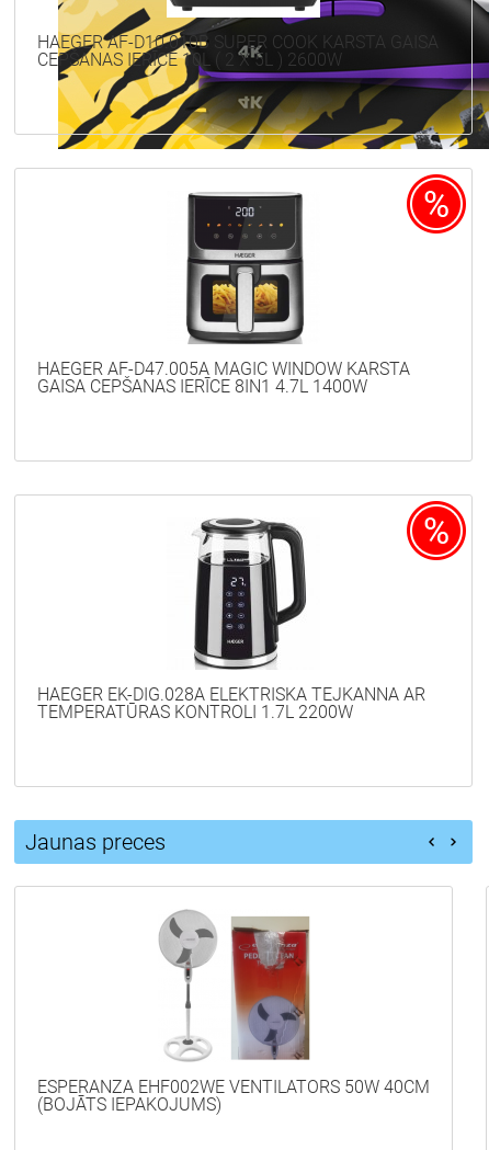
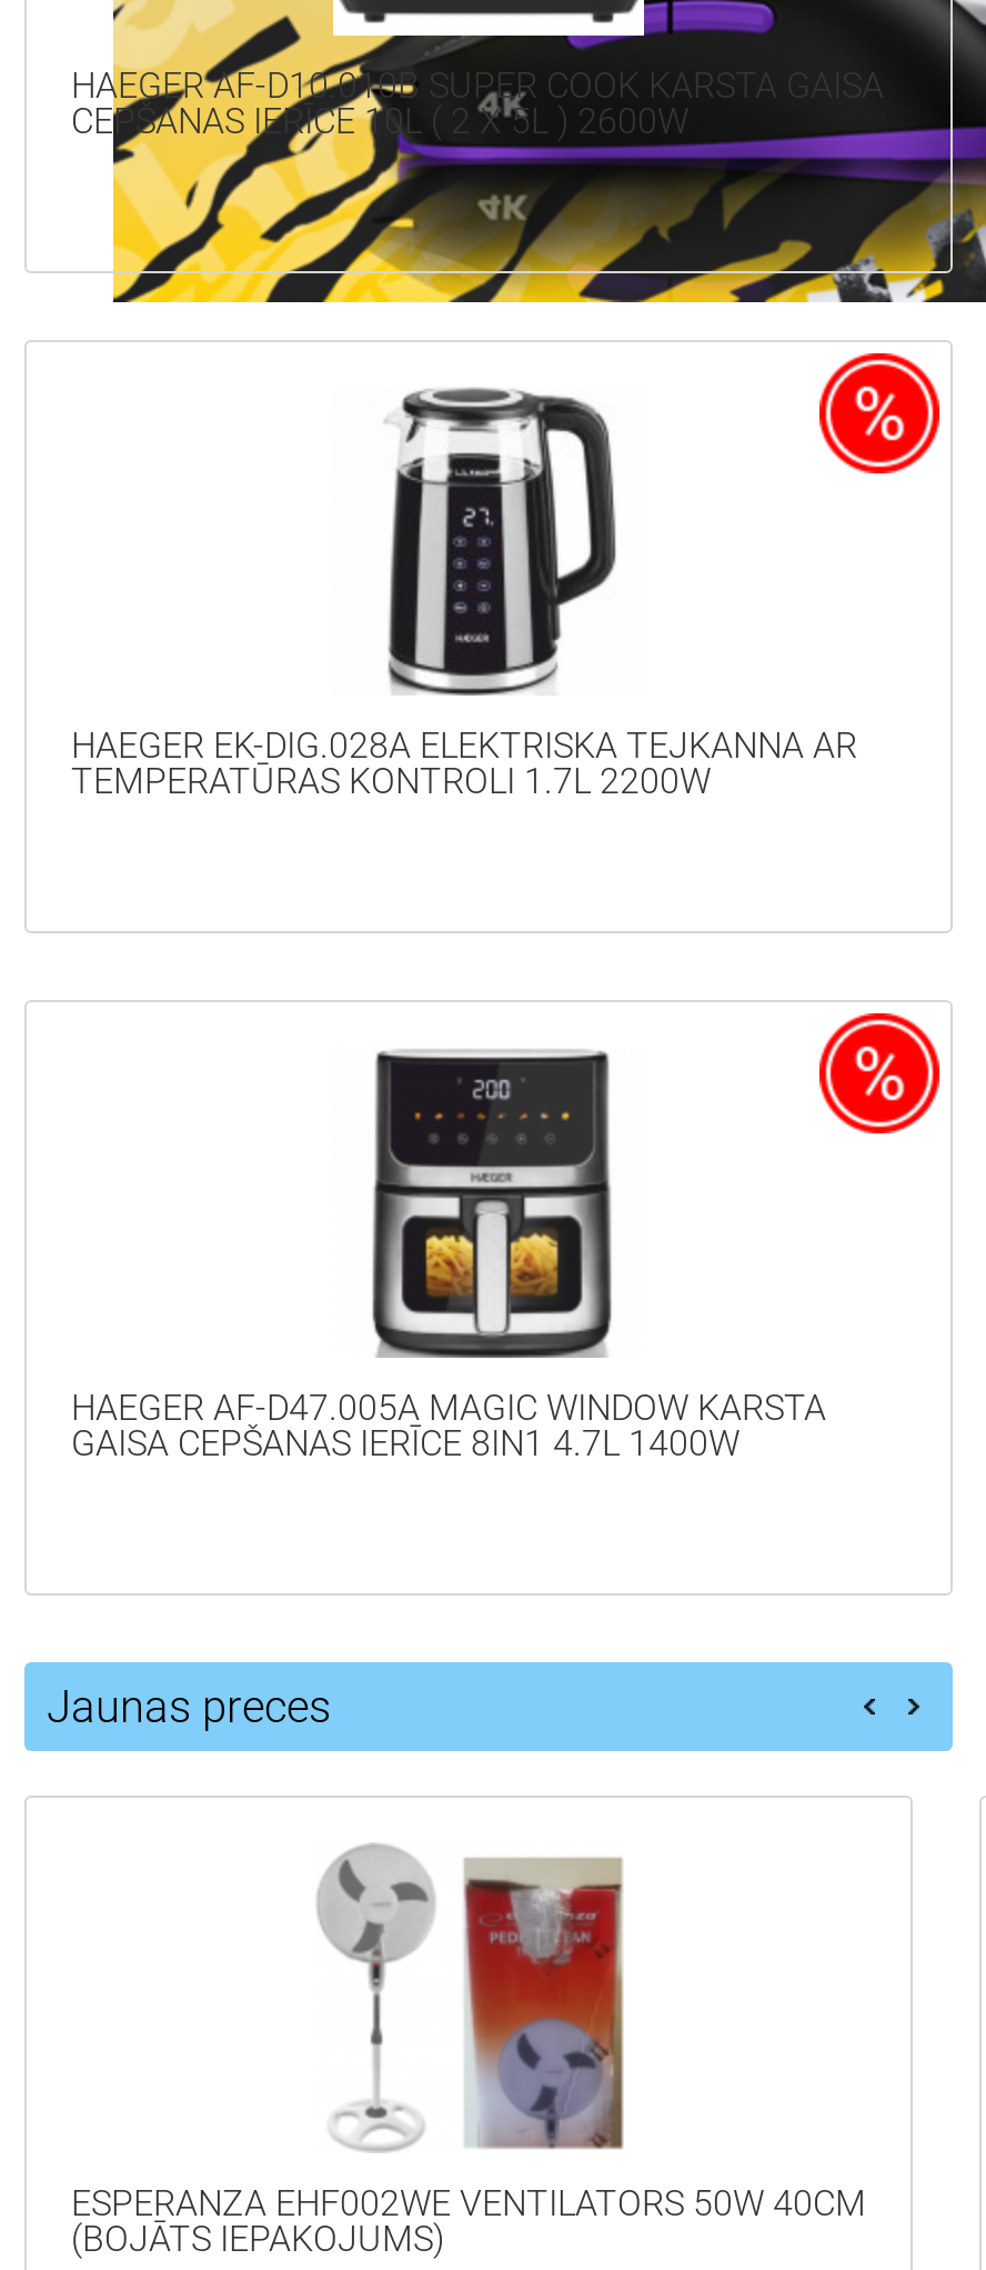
moved down: [image] | HAEGER AF-D47.005A MAGIC WINDOW KARSTĀ | GAISA CEPŠANAS IERĪCE 8IN1 4.7L 1400W

moved up: [image] | HAEGER EK-DIG.028A ELEKTRISKĀ TĒJKANNA AR | TEMPERATŪRAS KONTROLI 1.7L 2200W
